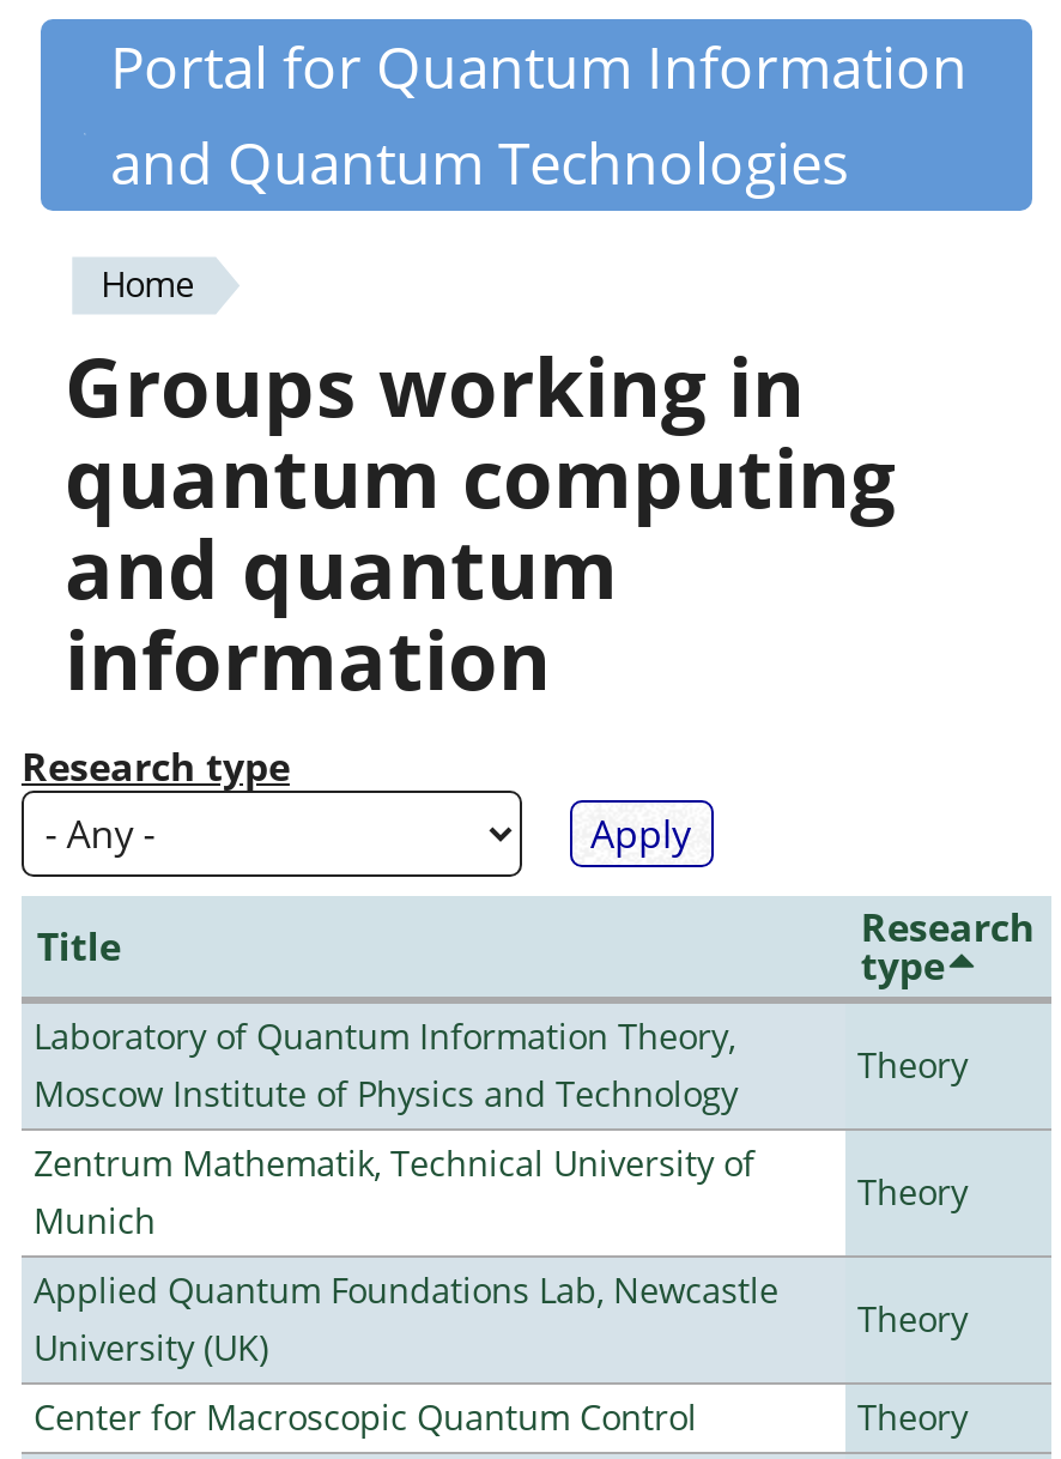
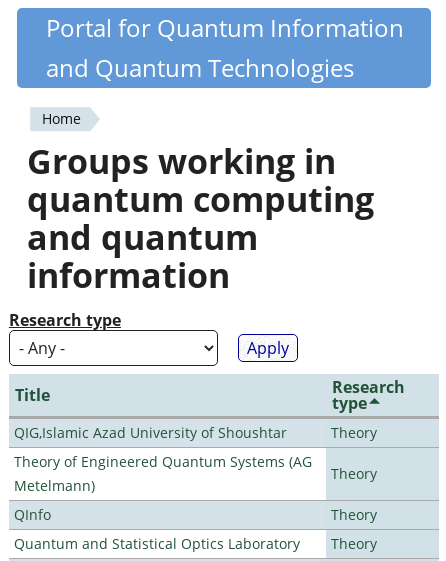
- Laboratory of Quantum Information Theory,
- Moscow Institute of Physics and Technology
+ QIG,Islamic Azad University of Shoushtar

- Zentrum Mathematik, Technical University of
- Munich
+ Theory of Engineered Quantum Systems (AG
+ Metelmann)

- Applied Quantum Foundations Lab, Newcastle
- University (UK)
+ QInfo

- Center for Macroscopic Quantum Control
+ Quantum and Statistical Optics Laboratory
